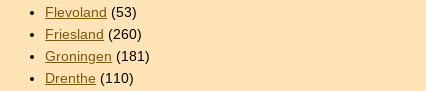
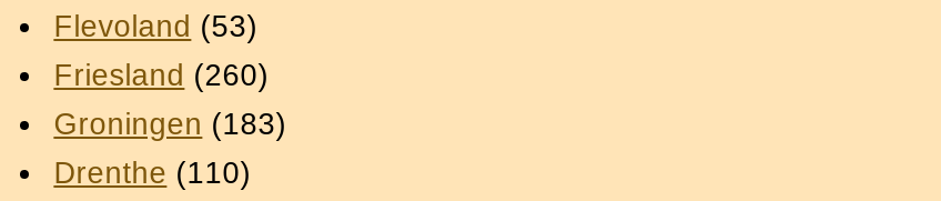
- Groningen (181)
+ Groningen (183)
